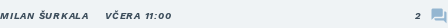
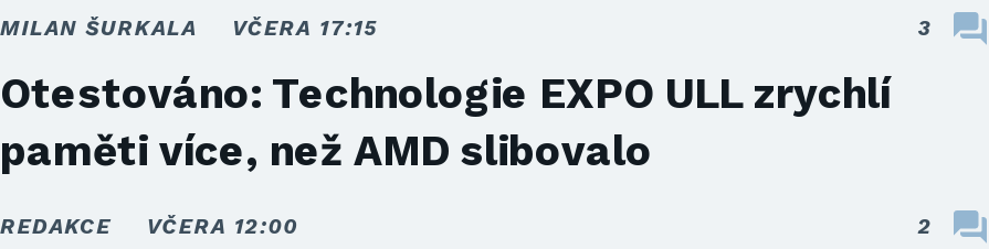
- VČERA 11:00
+ VČERA 17:15
+ 3
+ Otestováno: Technologie EXPO ULL zrychlí
+ paměti více, než AMD slibovalo
+ REDAKCE
+ VČERA 12:00
